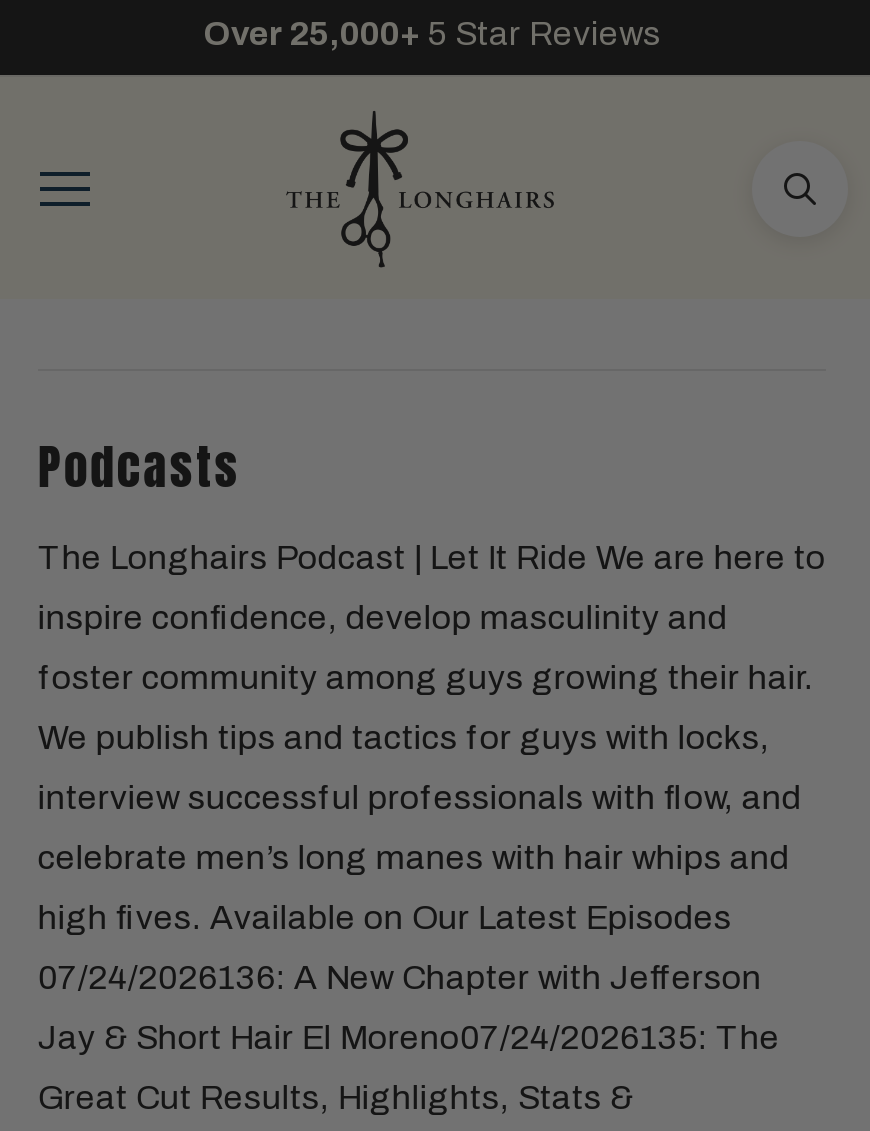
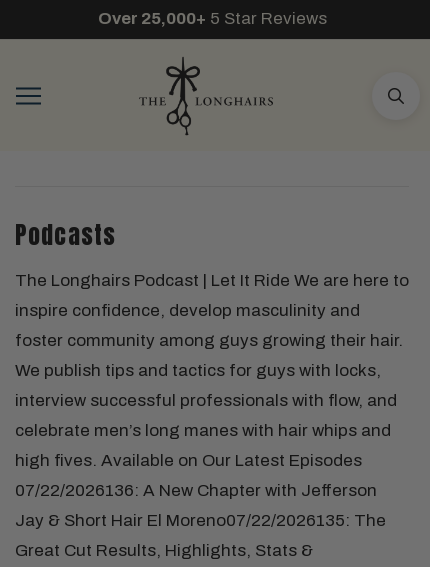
- 07/24/2026136: A New Chapter with Jefferson
+ 07/22/2026136: A New Chapter with Jefferson

- Jay & Short Hair El Moreno07/24/2026135: The
+ Jay & Short Hair El Moreno07/22/2026135: The
